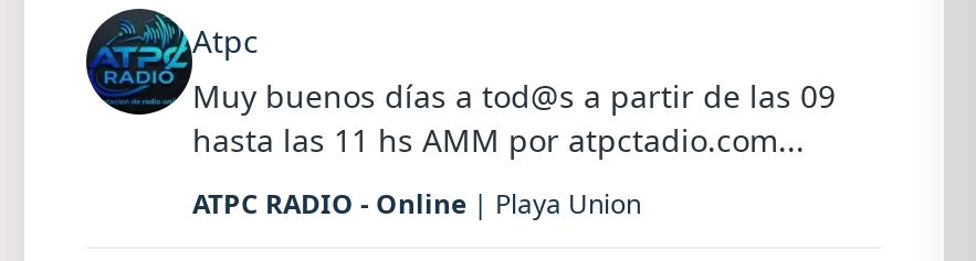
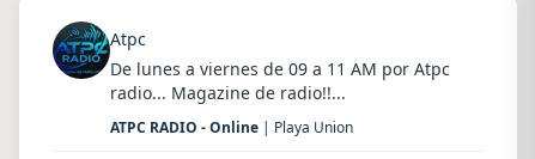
- Muy buenos días a tod@s a partir de las 09
- hasta las 11 hs AMM por atpctadio.com...
+ De lunes a viernes de 09 a 11 AM por Atpc
+ radio... Magazine de radio!!...
